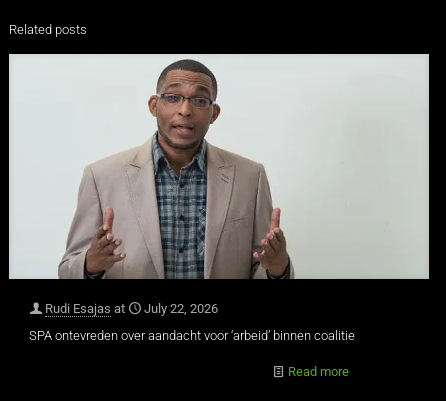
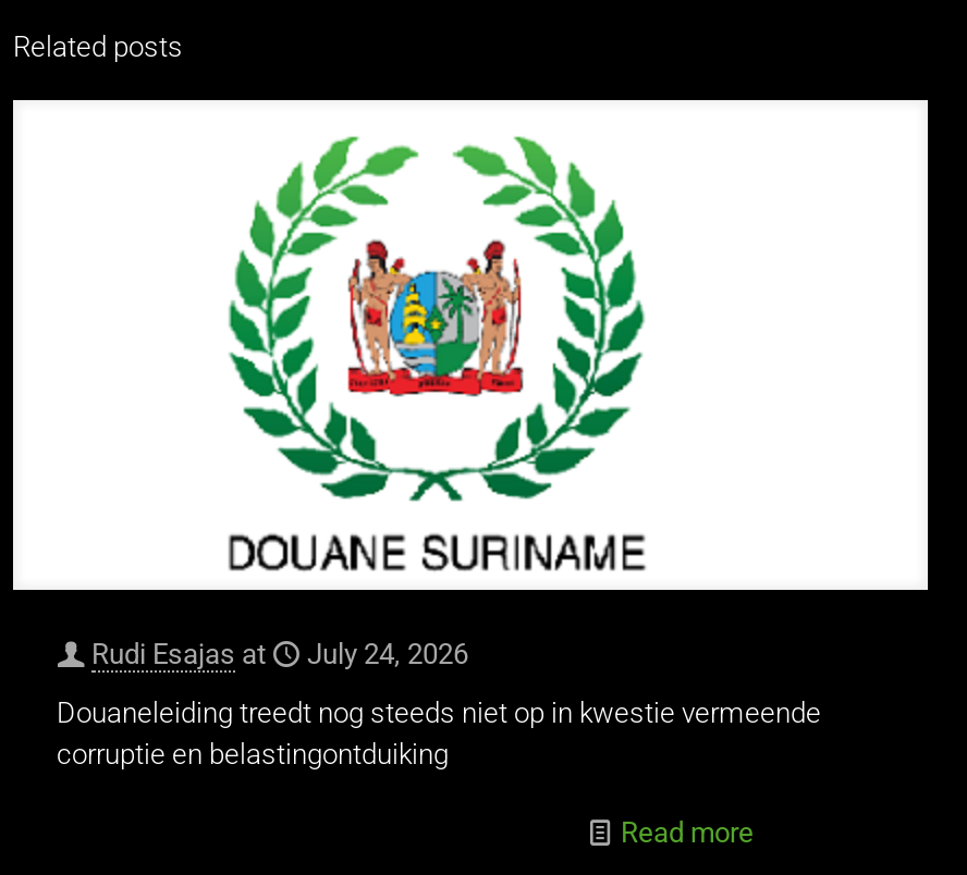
- [image]
- Rudi Esajas at July 22, 2026
+ [image]
+ Rudi Esajas at July 24, 2026

- SPA ontevreden over aandacht voor ‘arbeid’ binnen coalitie
+ Douaneleiding treedt nog steeds niet op in kwestie vermeende
+ corruptie en belastingontduiking
